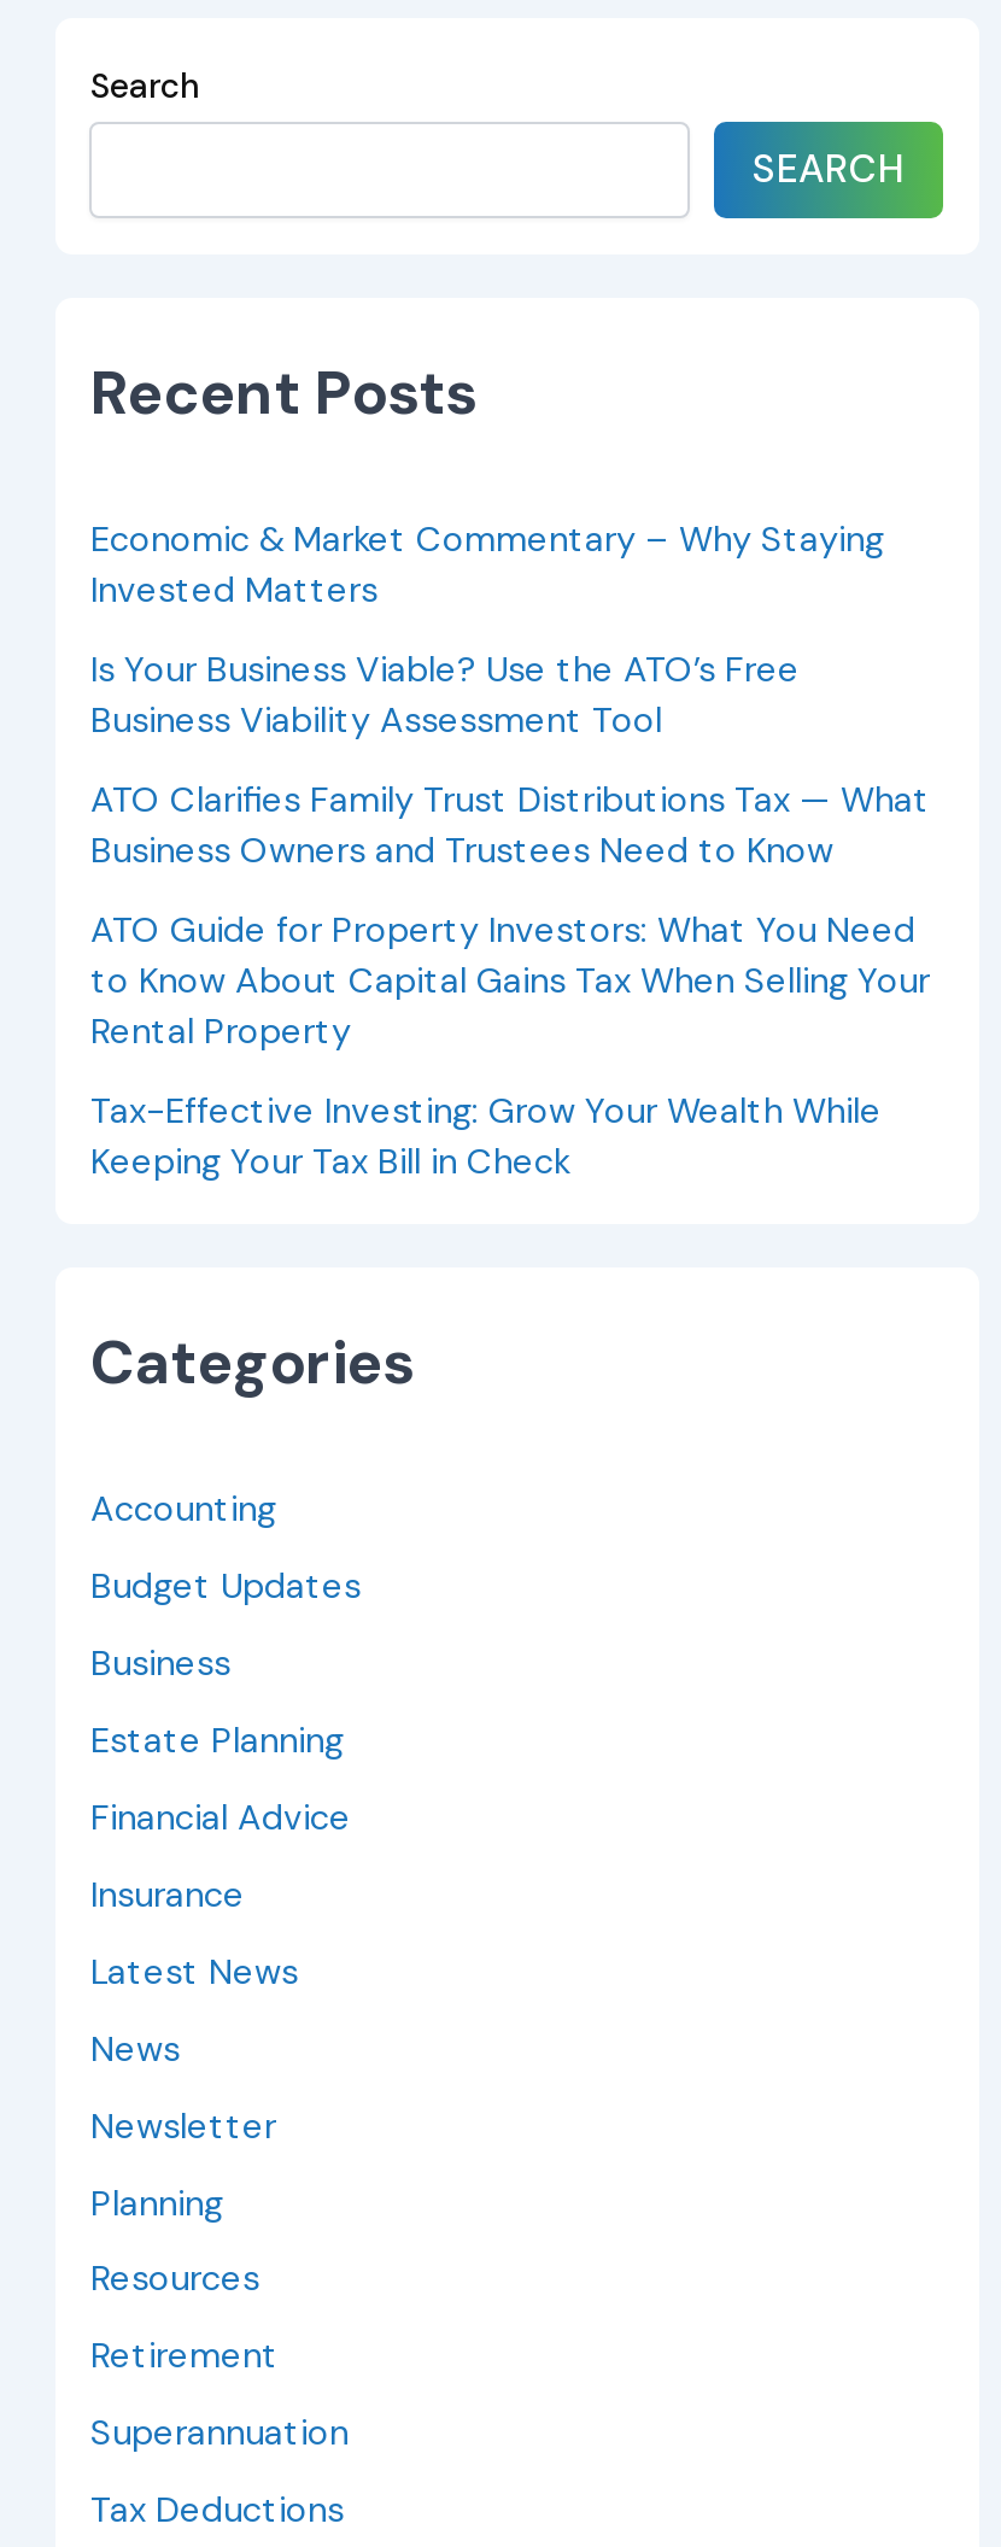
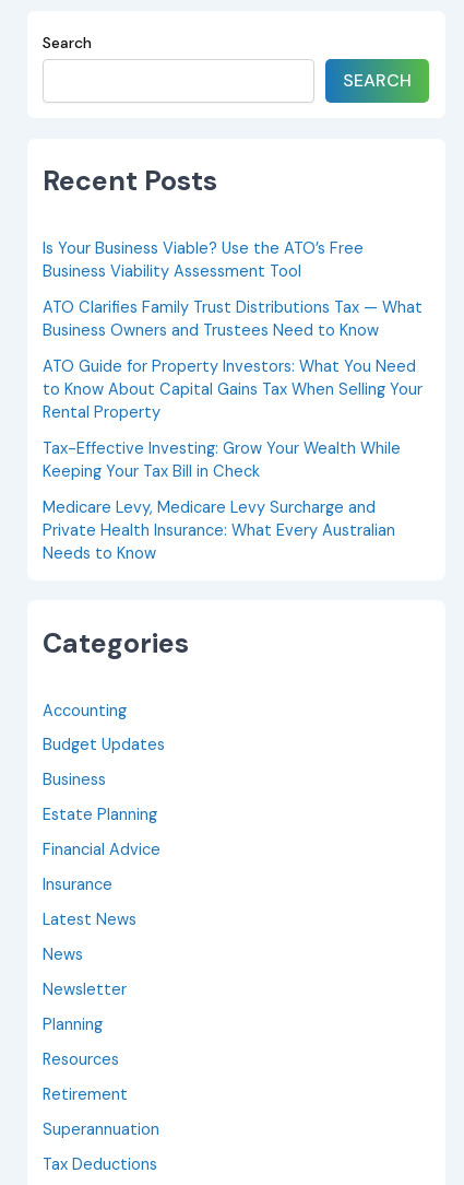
- Economic & Market Commentary – Why Staying
- Invested Matters

moved up: Is Your Business Viable? Use the ATO’s Free | Business Viability Assessment Tool | ATO Clarifies Family Trust Distributions Tax — What | ... | Tax-Effective Investing: Grow Your Wealth While | Keeping Your Tax Bill in Check

+ Medicare Levy, Medicare Levy Surcharge and
+ Private Health Insurance: What Every Australian
+ Needs to Know
